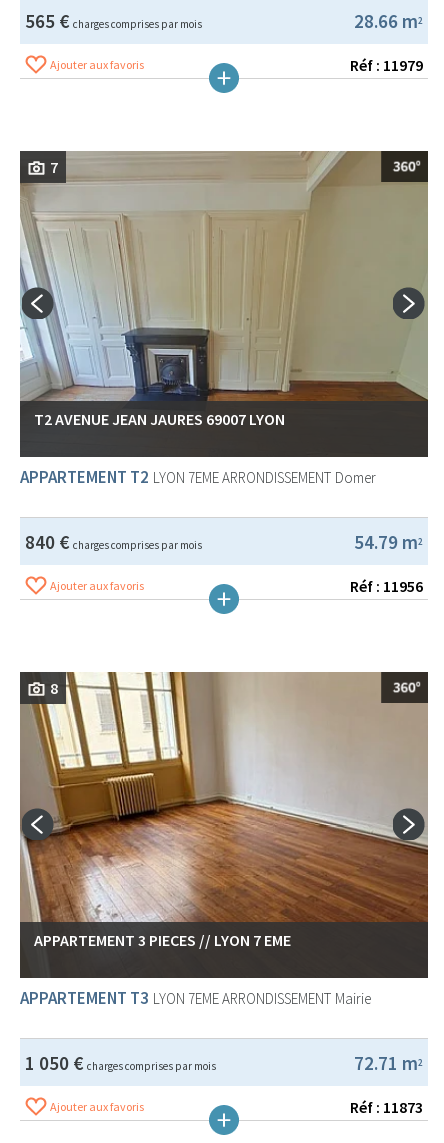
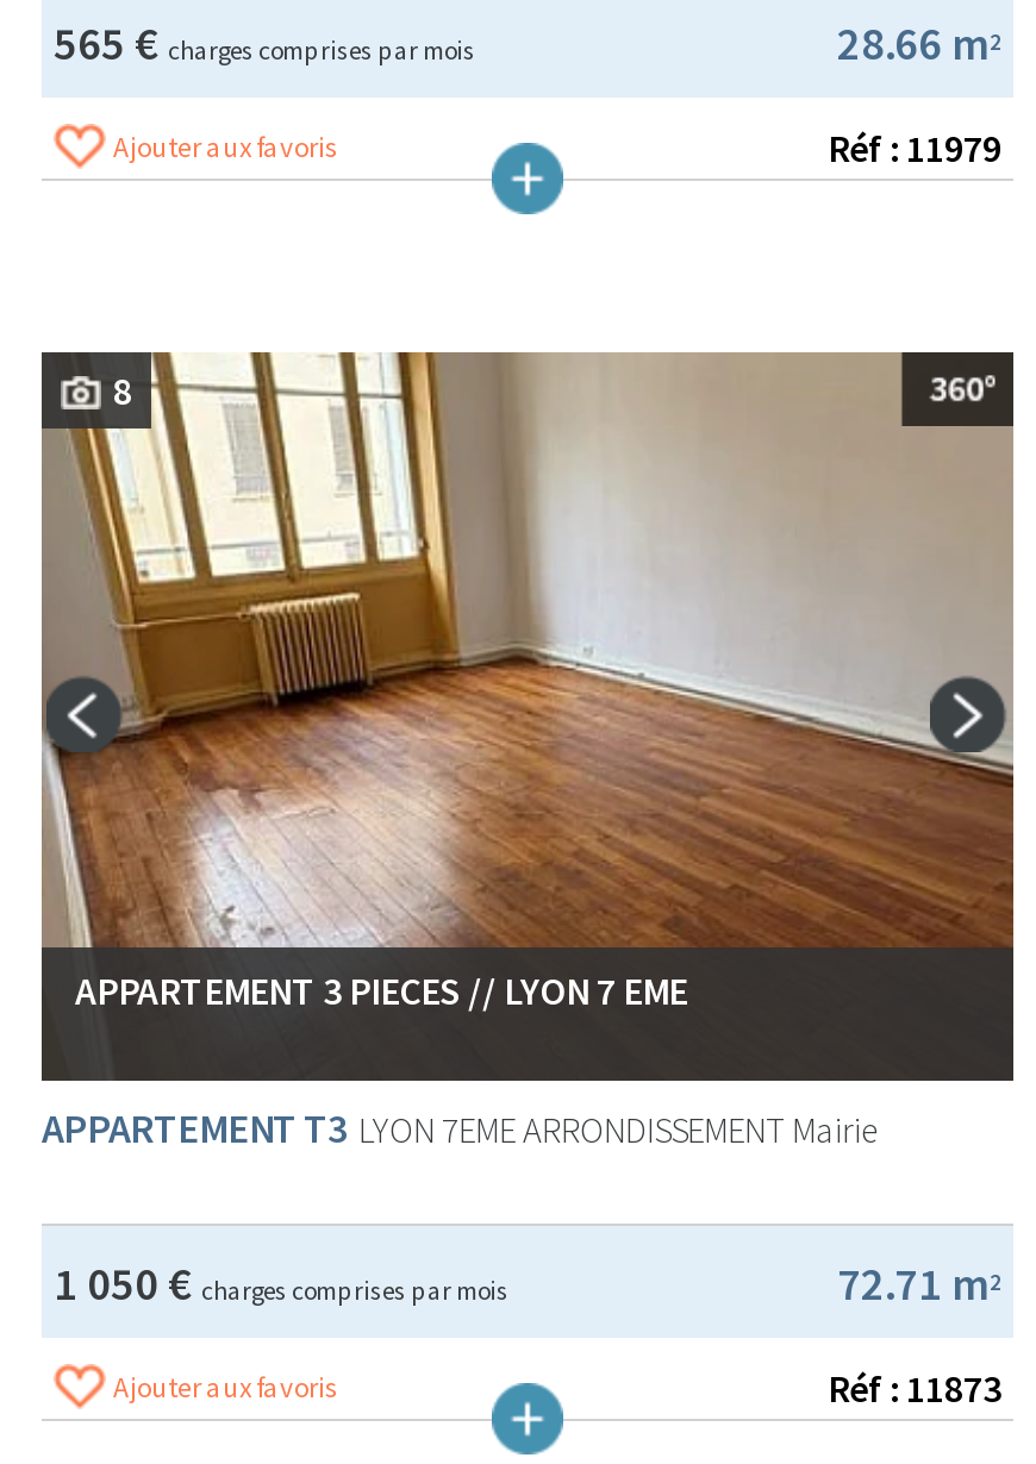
- [image]
- 7

- T2 AVENUE JEAN JAURES 69007 LYON
- APPARTEMENT T2 LYON 7EME ARRONDISSEMENT Domer
- 54.79 m2
- 840 €charges comprises par mois
- Ajouter aux favoris
- Réf : 11956
